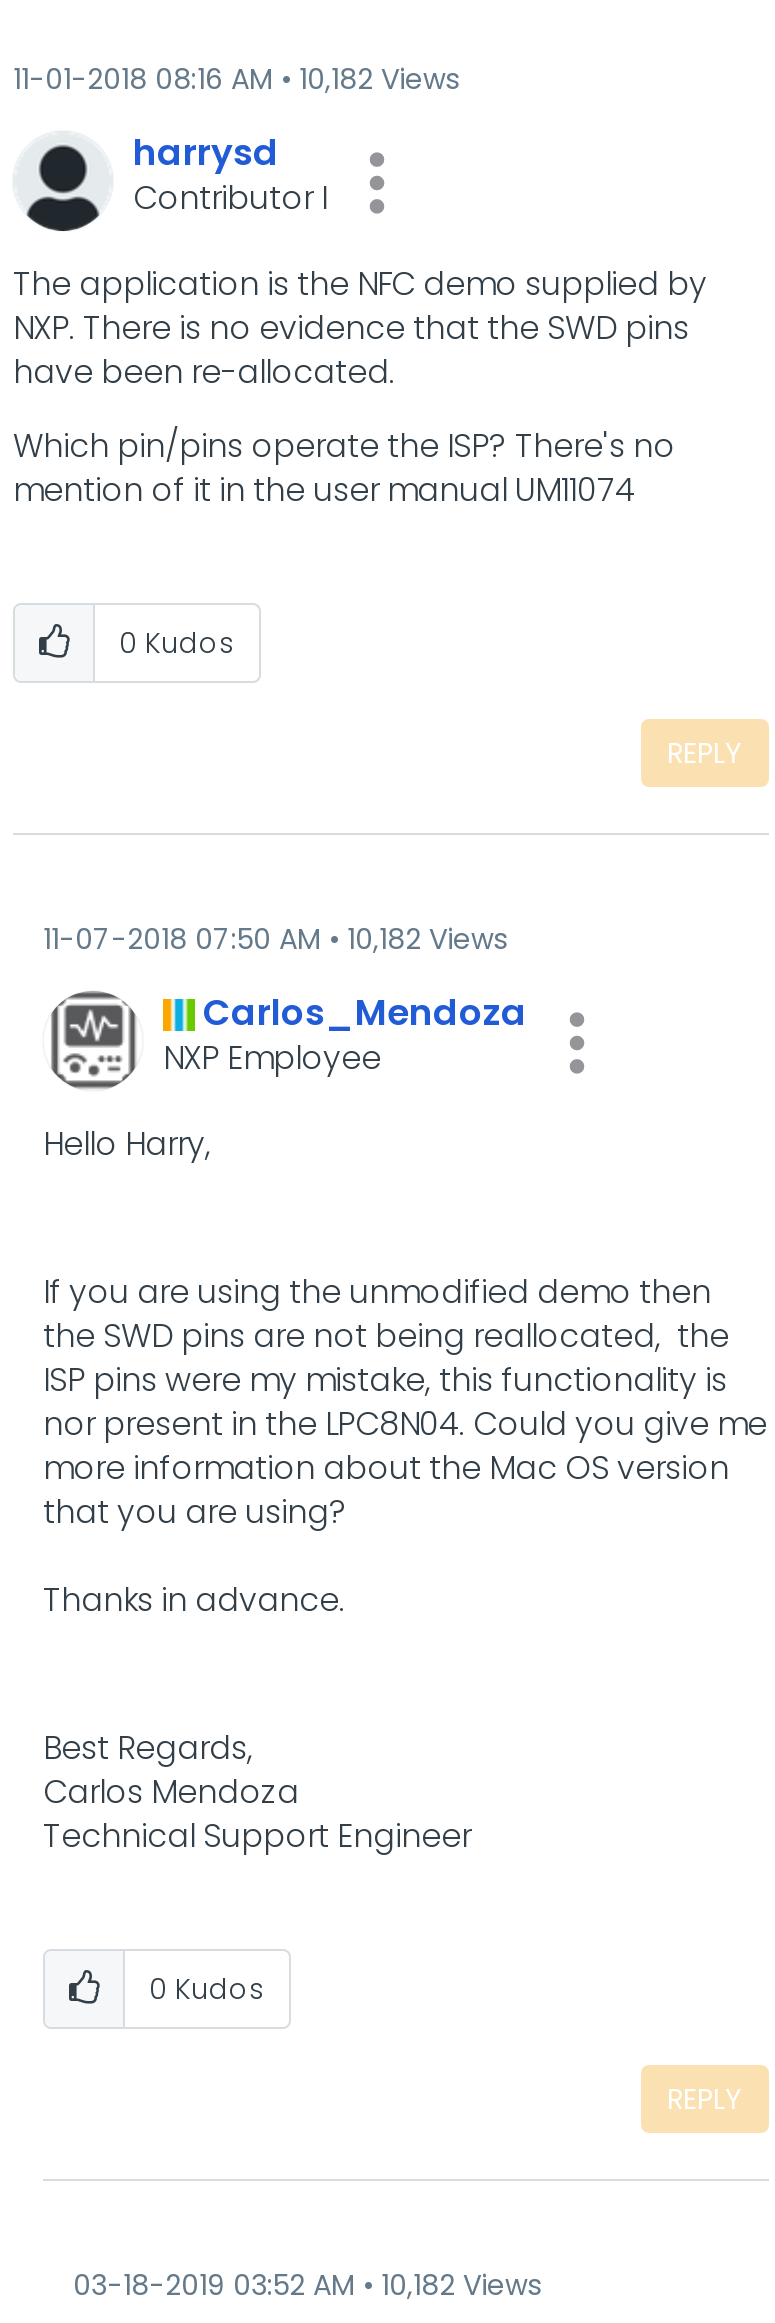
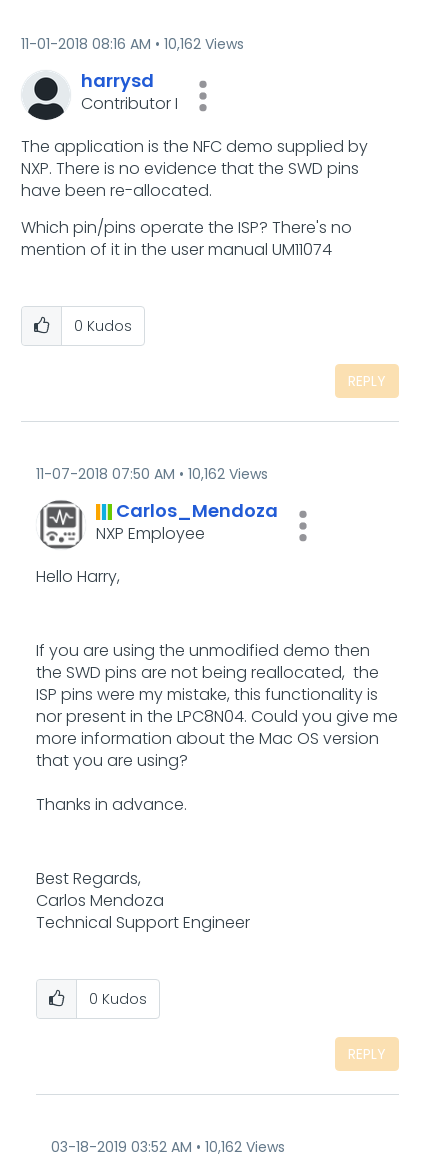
- 11-01-2018 08:16 AM 10,182 Views
+ 11-01-2018 08:16 AM 10,162 Views

- 11-07-2018 07:50 AM 10,182 Views
+ 11-07-2018 07:50 AM 10,162 Views

- 03-18-2019 03:52 AM 10,182 Views
+ 03-18-2019 03:52 AM 10,162 Views
